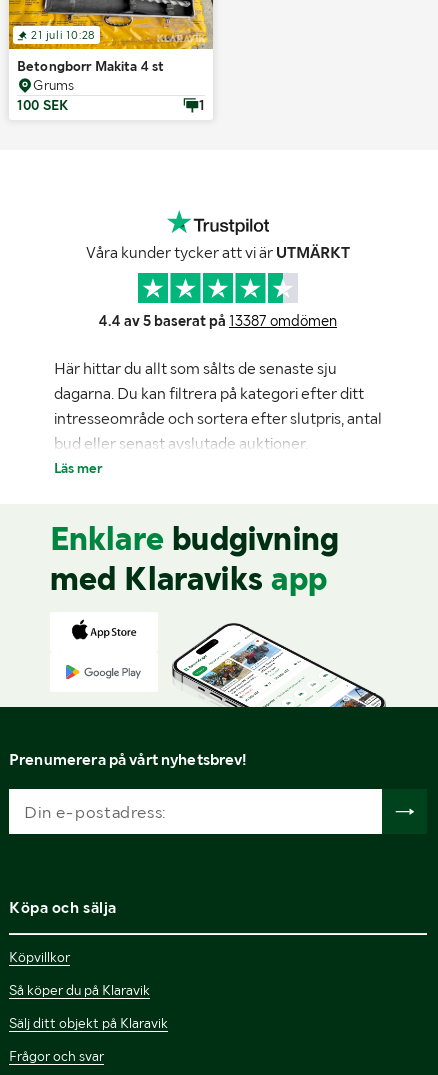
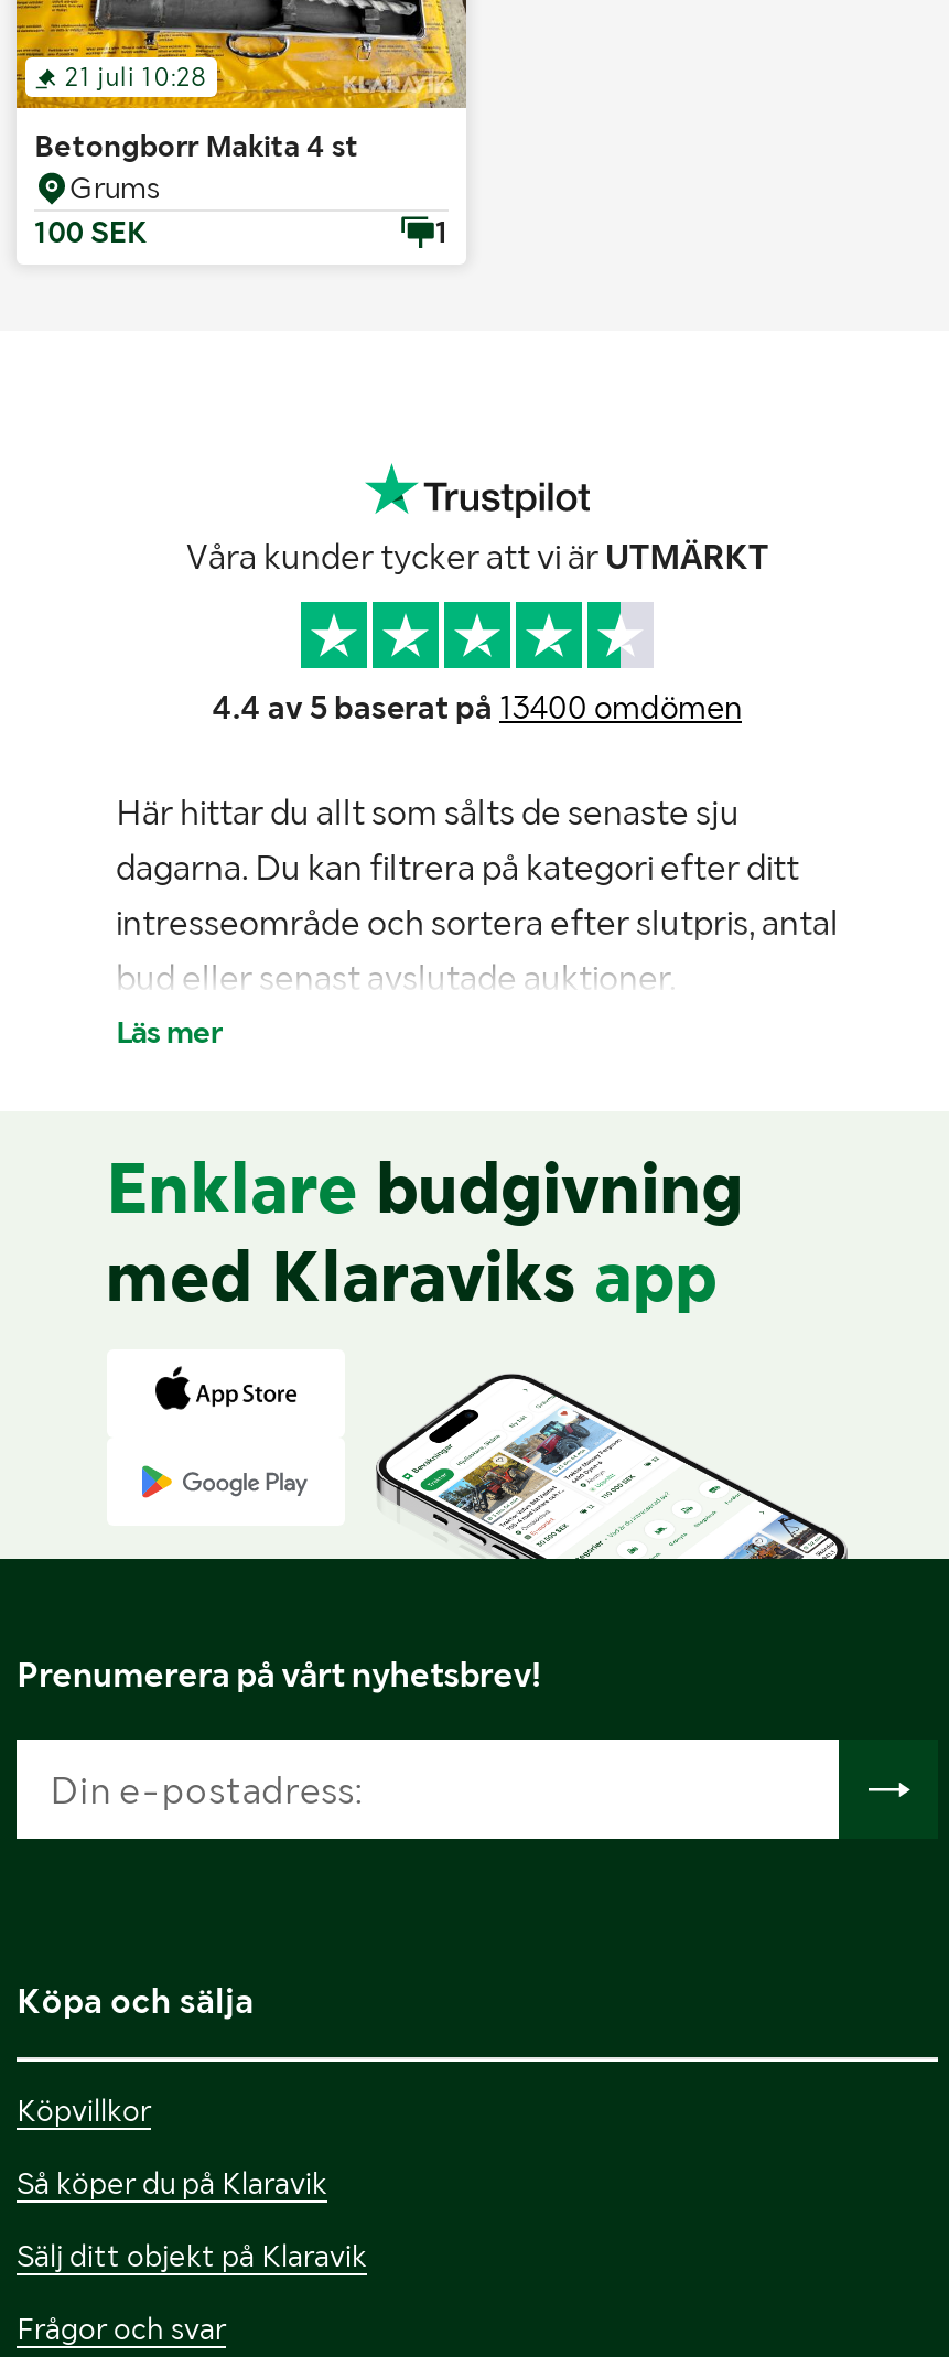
- 4.4 av 5 baserat på 13387 omdömen
+ 4.4 av 5 baserat på 13400 omdömen
